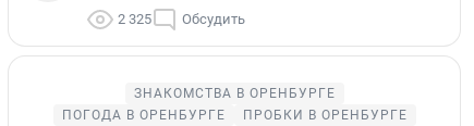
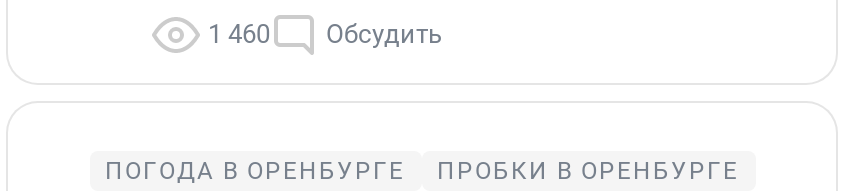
- 2 325 Обсудить
+ 1 460 Обсудить

- ЗНАКОМСТВА В ОРЕНБУРГЕ
